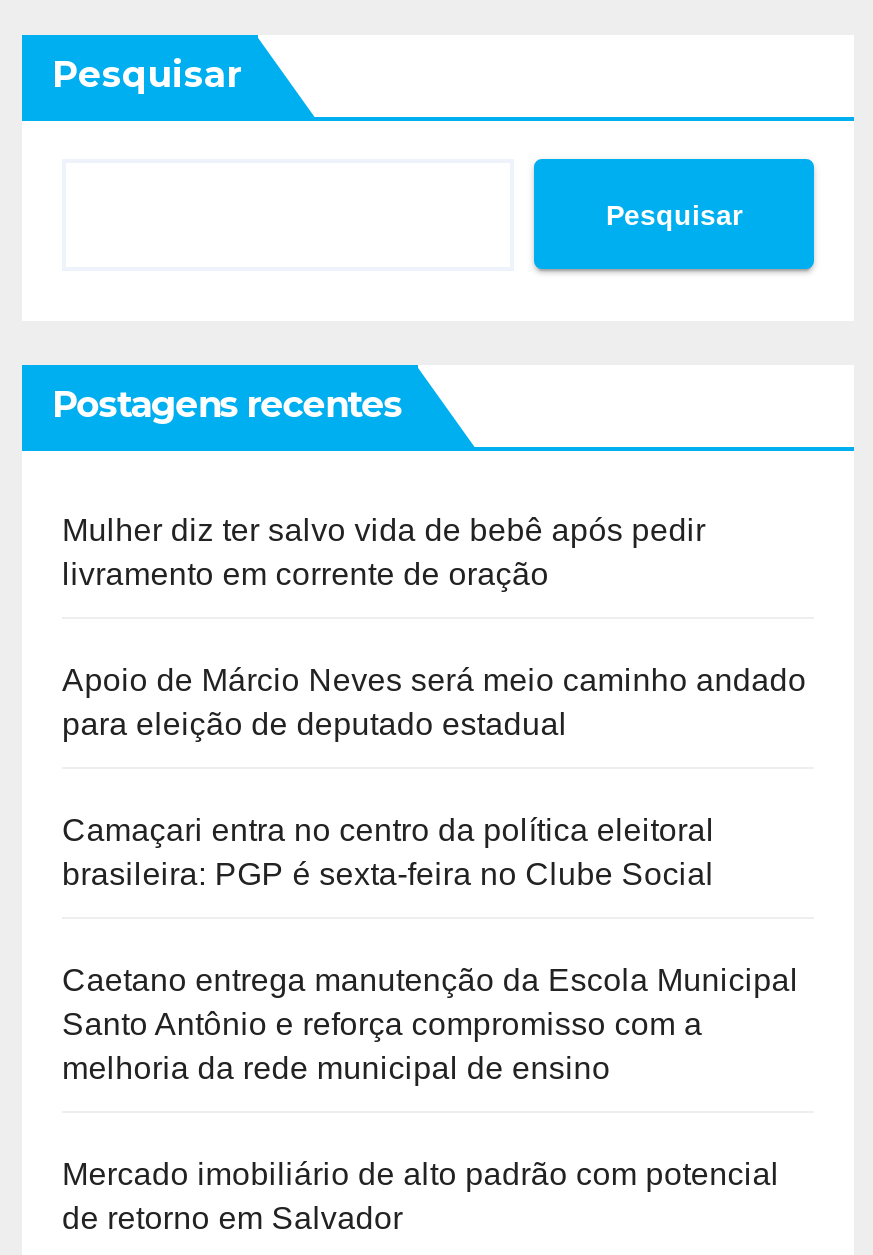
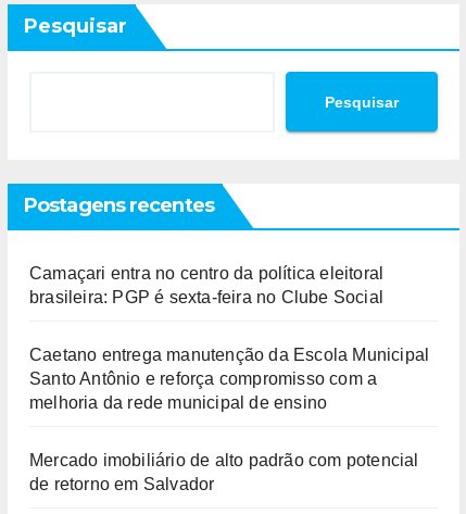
- Mulher diz ter salvo vida de bebê após pedir
- livramento em corrente de oração
- Apoio de Márcio Neves será meio caminho andado
- para eleição de deputado estadual
